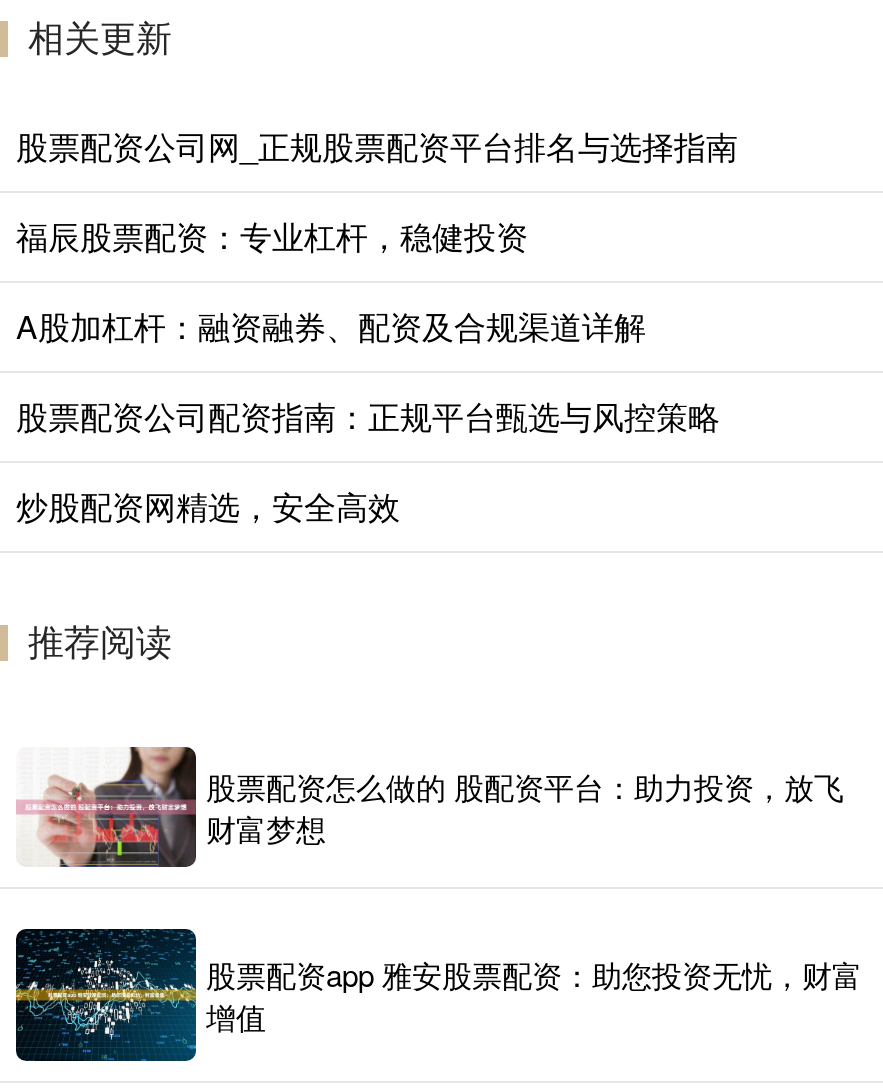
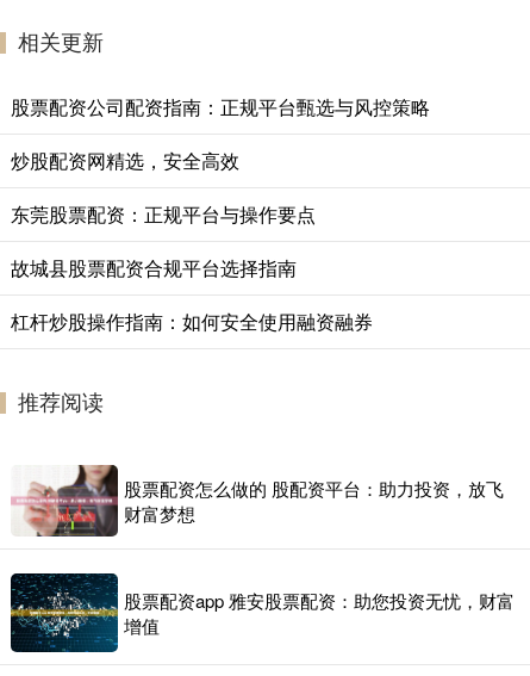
- 股票配资公司网_正规股票配资平台排名与选择指南
- 福辰股票配资：专业杠杆，稳健投资
- A股加杠杆：融资融券、配资及合规渠道详解

moved up: 股票配资公司配资指南：正规平台甄选与风控策略 | 炒股配资网精选，安全高效

+ 东莞股票配资：正规平台与操作要点
+ 故城县股票配资合规平台选择指南
+ 杠杆炒股操作指南：如何安全使用融资融券
